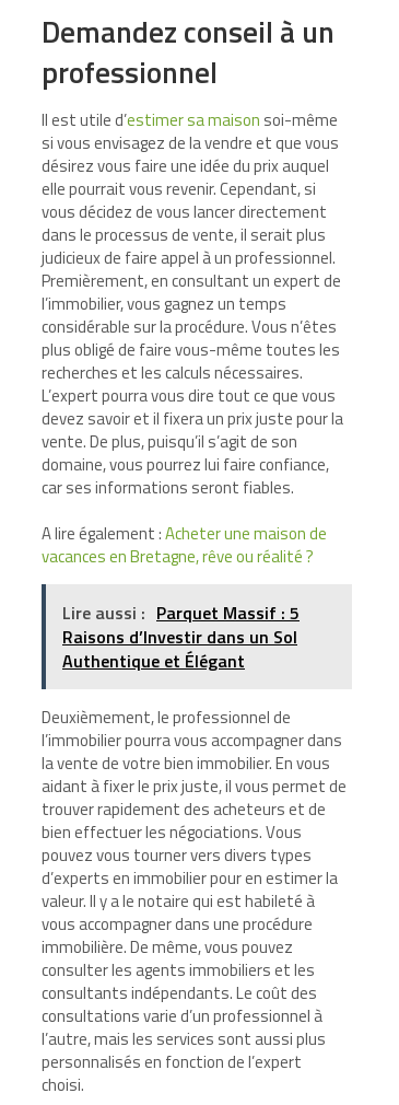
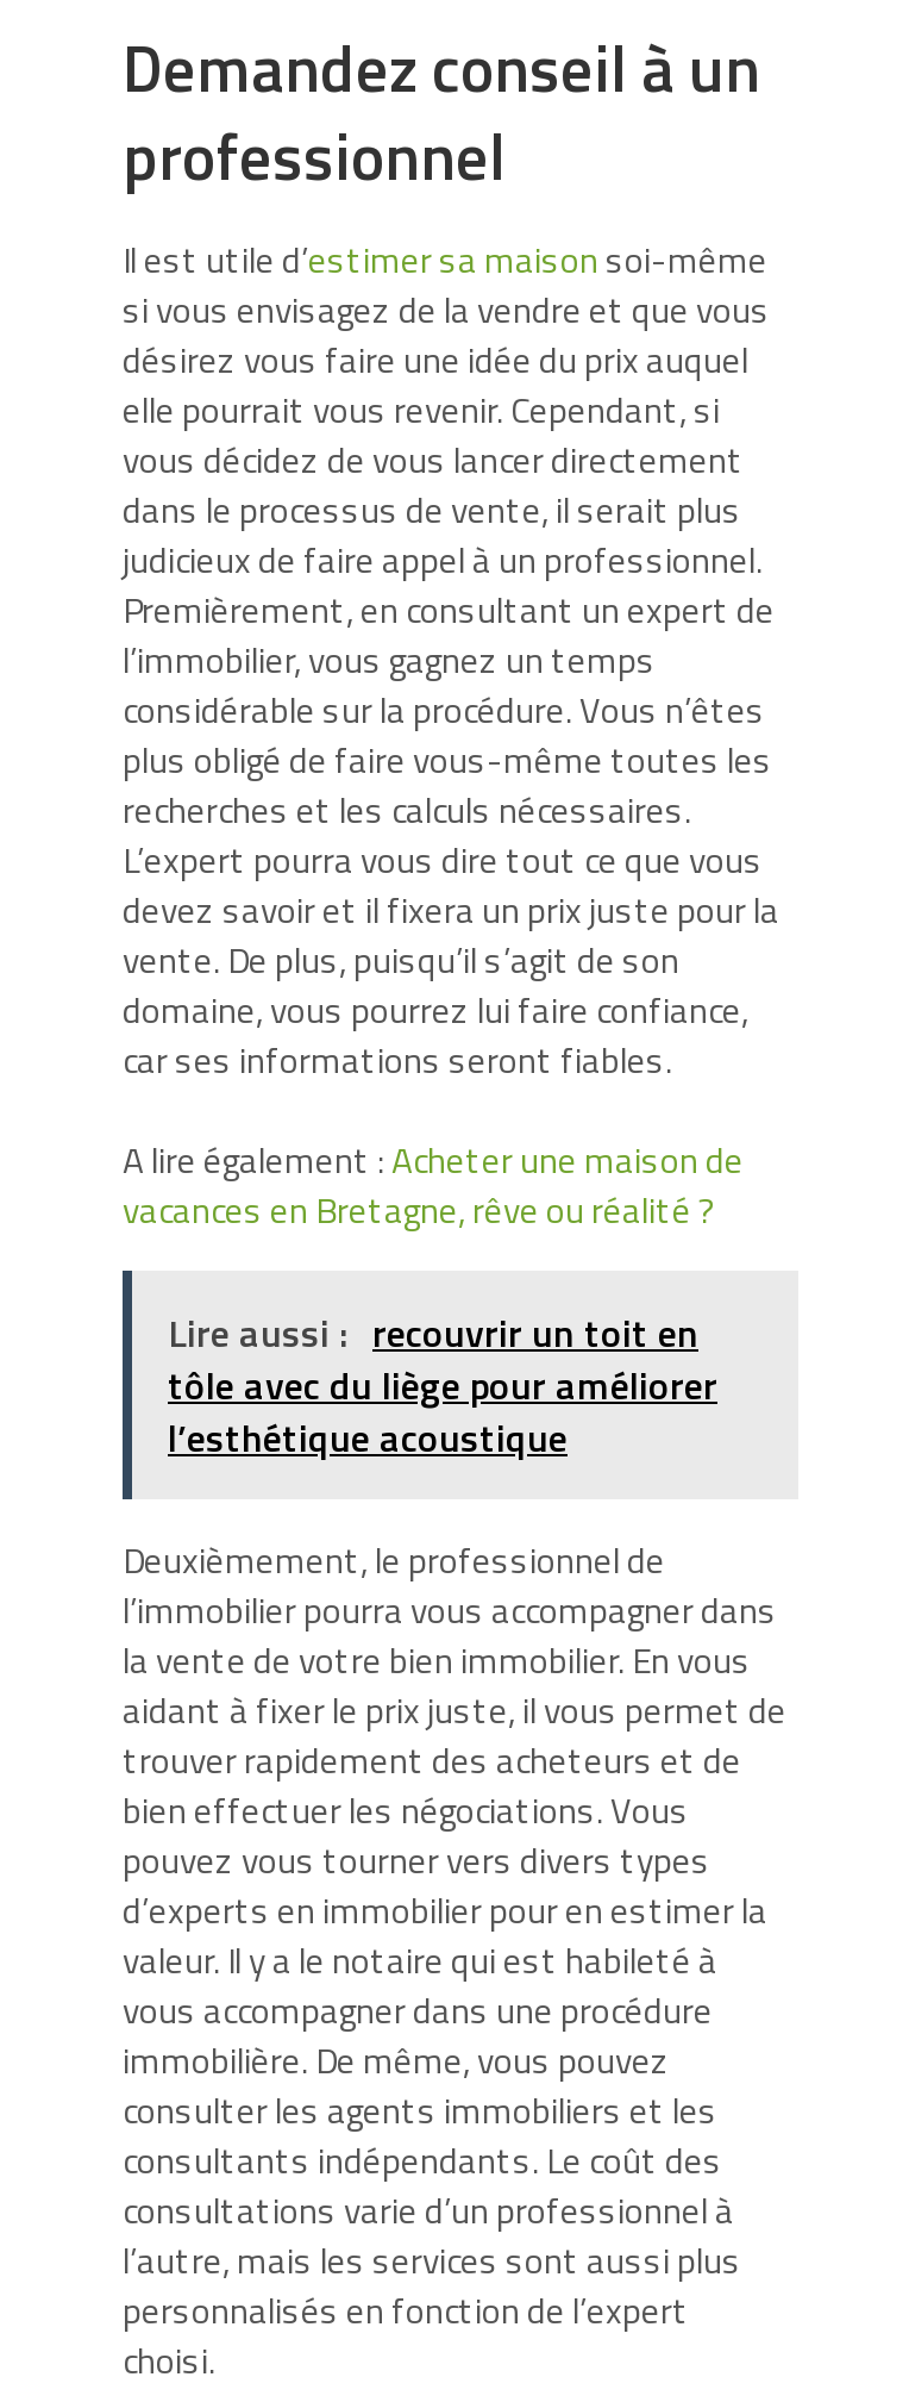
- Lire aussi : Parquet Massif : 5
- Raisons d’Investir dans un Sol
- Authentique et Élégant
+ Lire aussi : recouvrir un toit en
+ tôle avec du liège pour améliorer
+ l’esthétique acoustique
